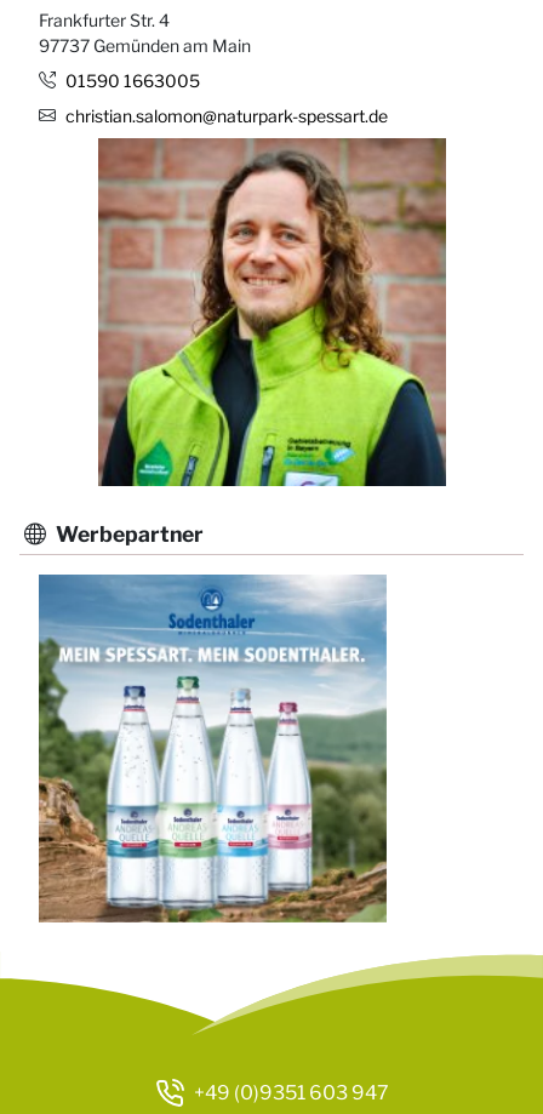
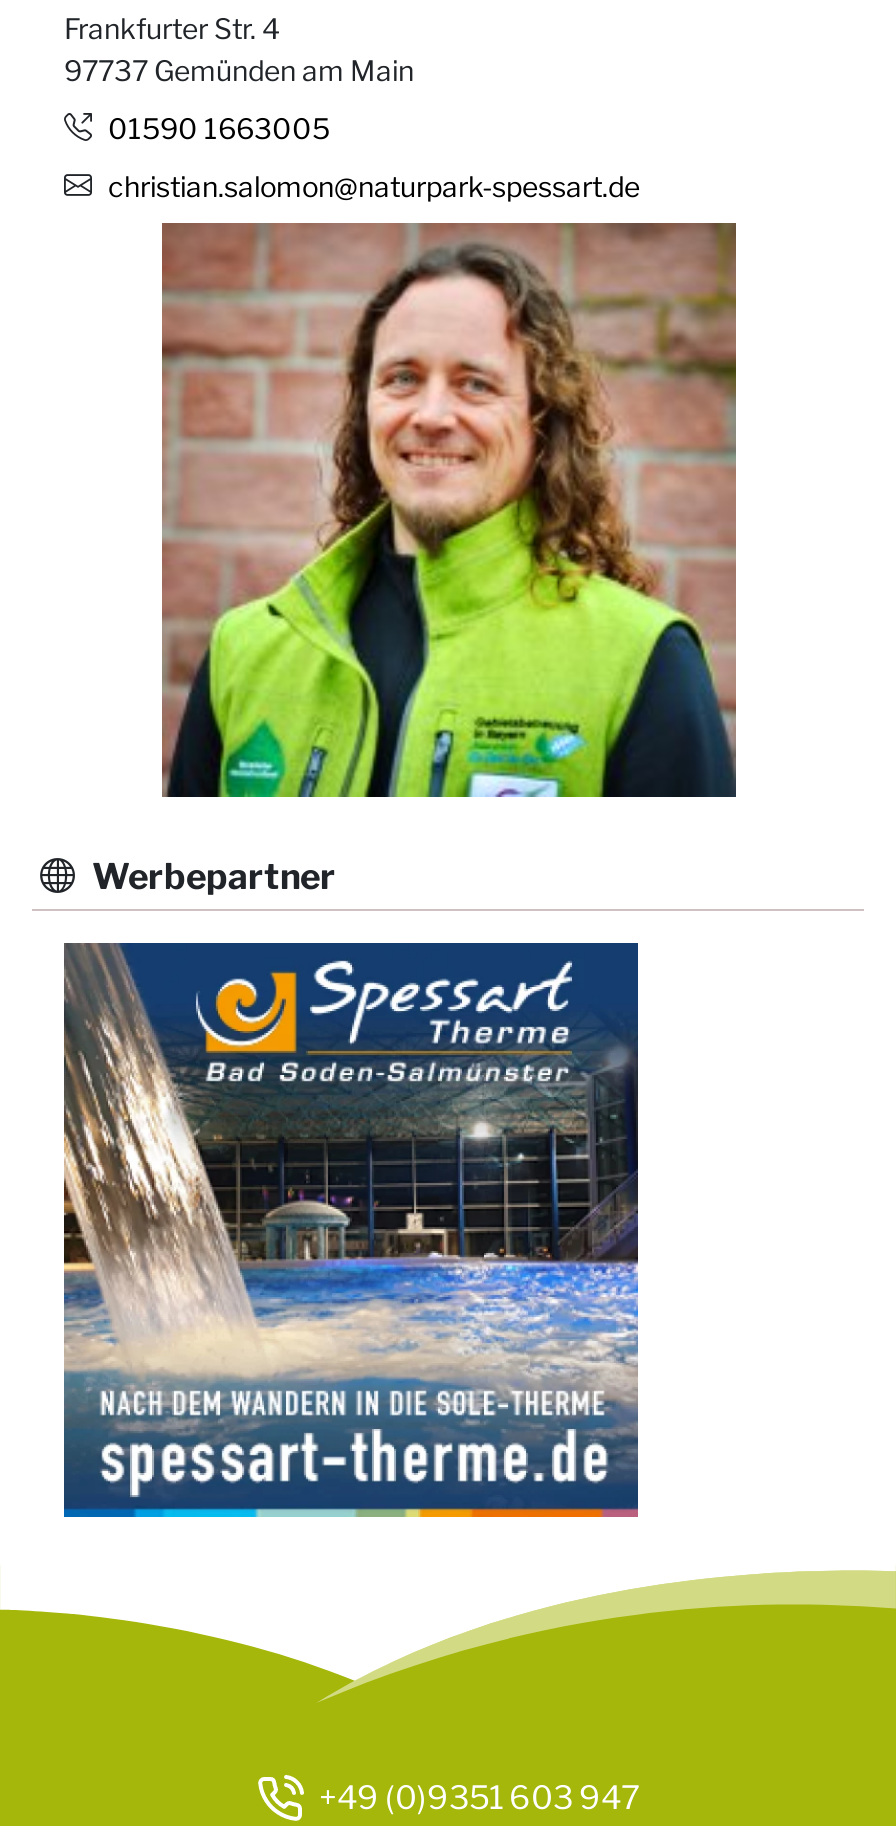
- [image]
+ [image]
